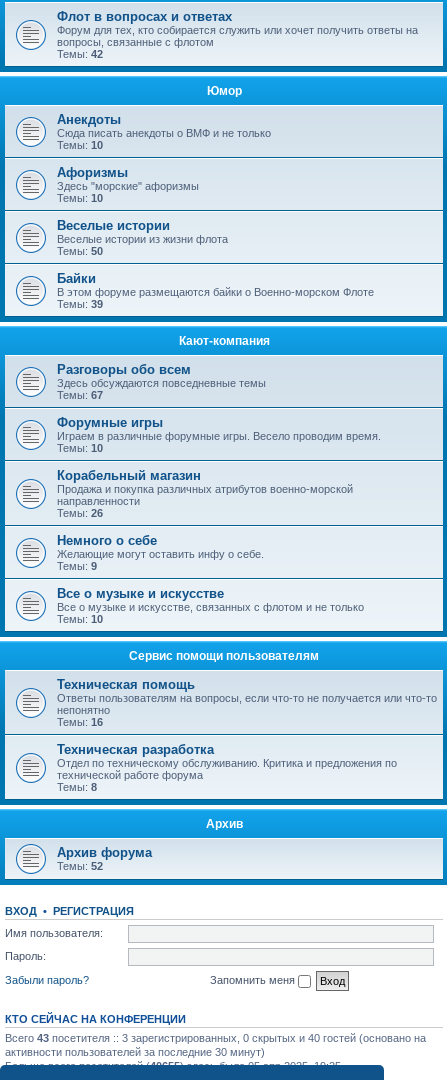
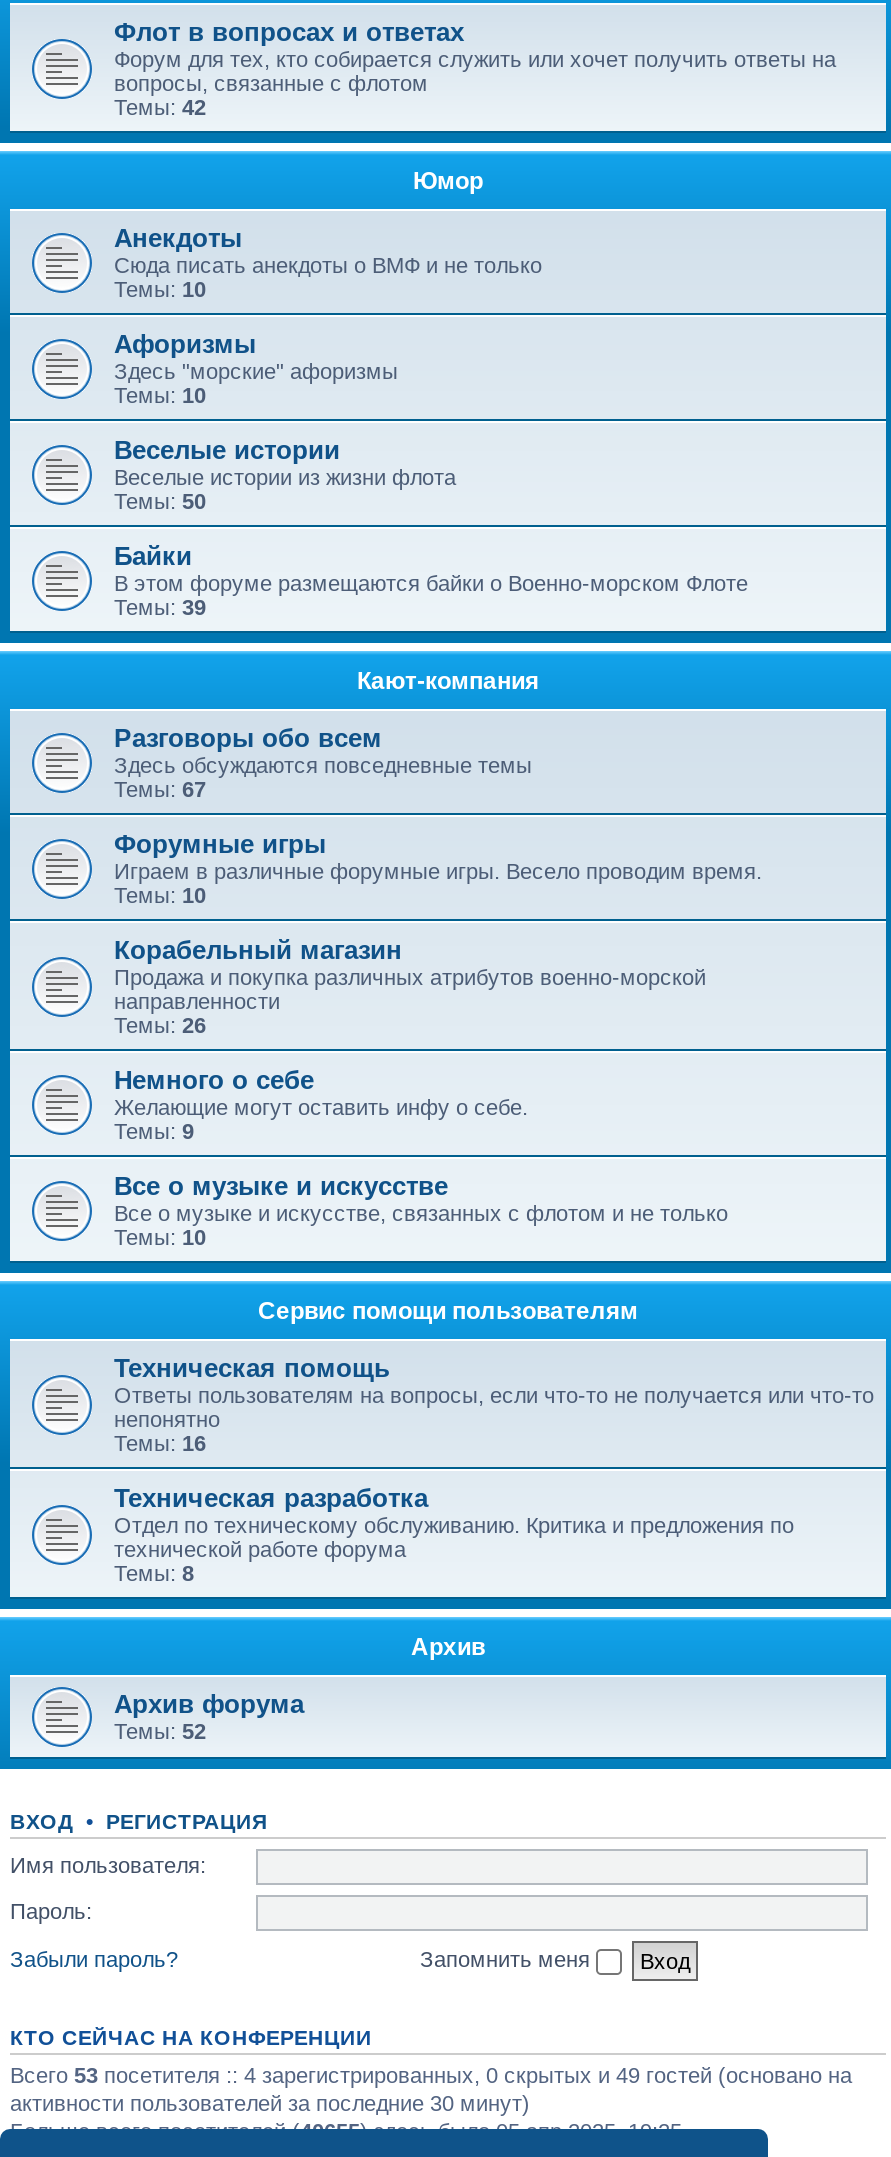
- Всего 43 посетителя :: 3 зарегистрированных, 0 скрытых и 40 гостей (основано на
+ Всего 53 посетителя :: 4 зарегистрированных, 0 скрытых и 49 гостей (основано на
